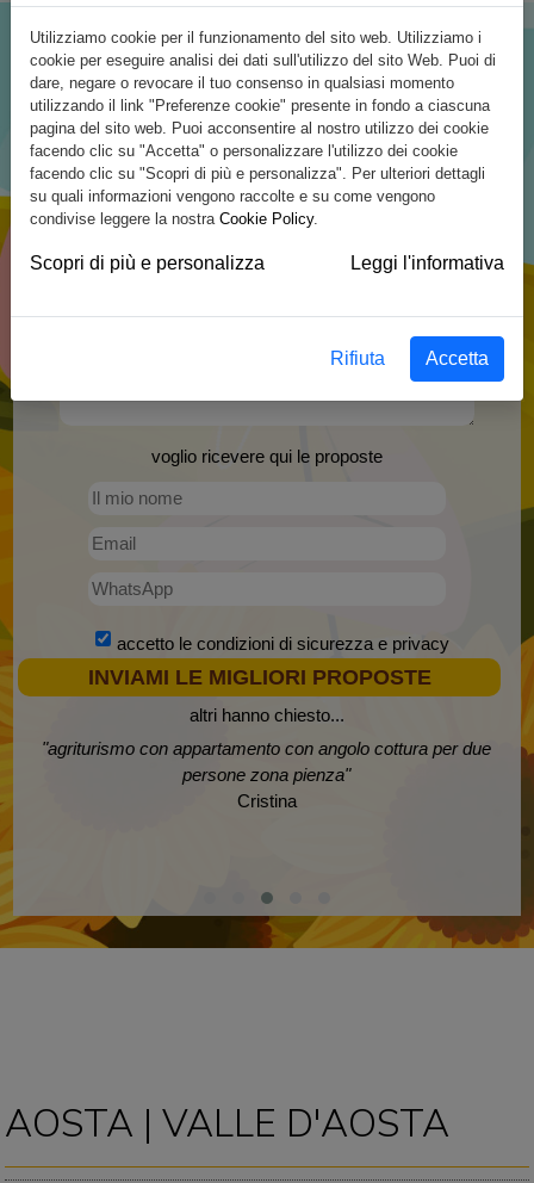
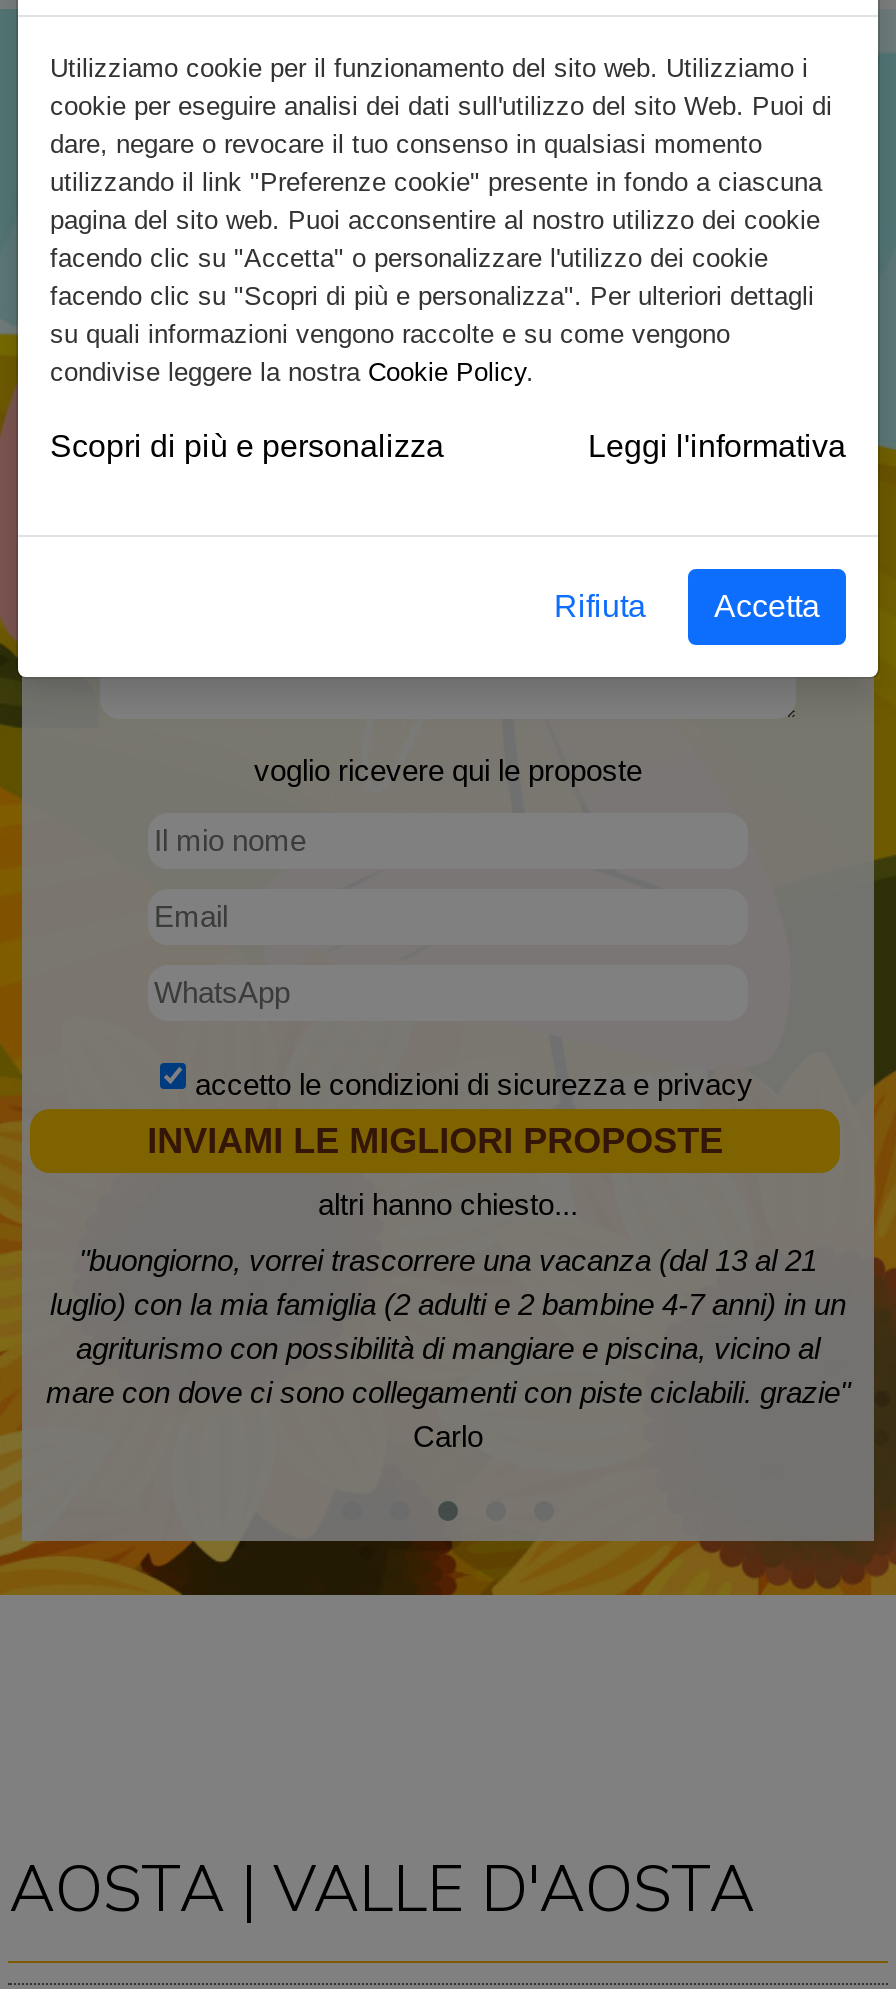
- "agriturismo con appartamento con angolo cottura per due
- persone zona pienza"
- Cristina
+ "buongiorno, vorrei trascorrere una vacanza (dal 13 al 21
+ luglio) con la mia famiglia (2 adulti e 2 bambine 4-7 anni) in un
+ agriturismo con possibilità di mangiare e piscina, vicino al
+ mare con dove ci sono collegamenti con piste ciclabili. grazie"
+ Carlo
